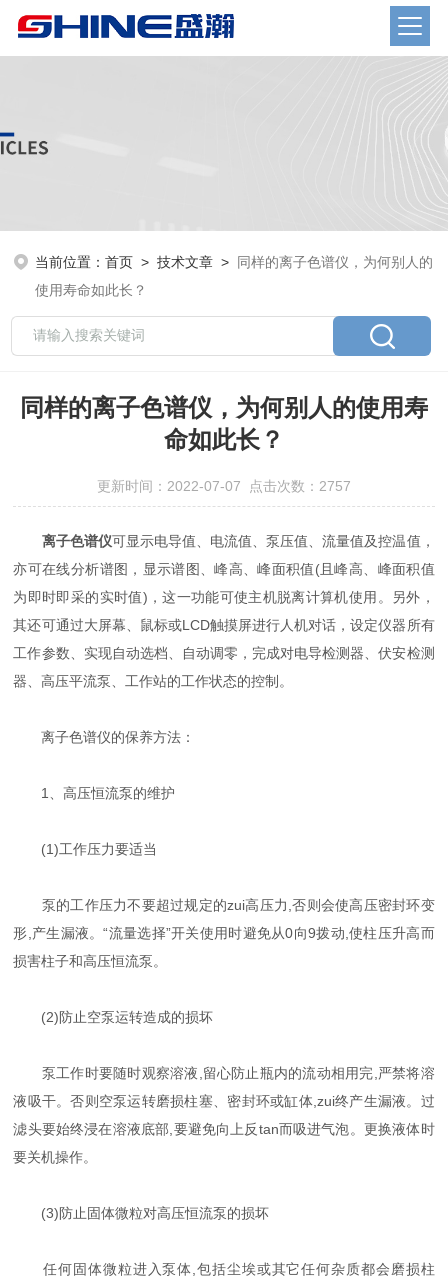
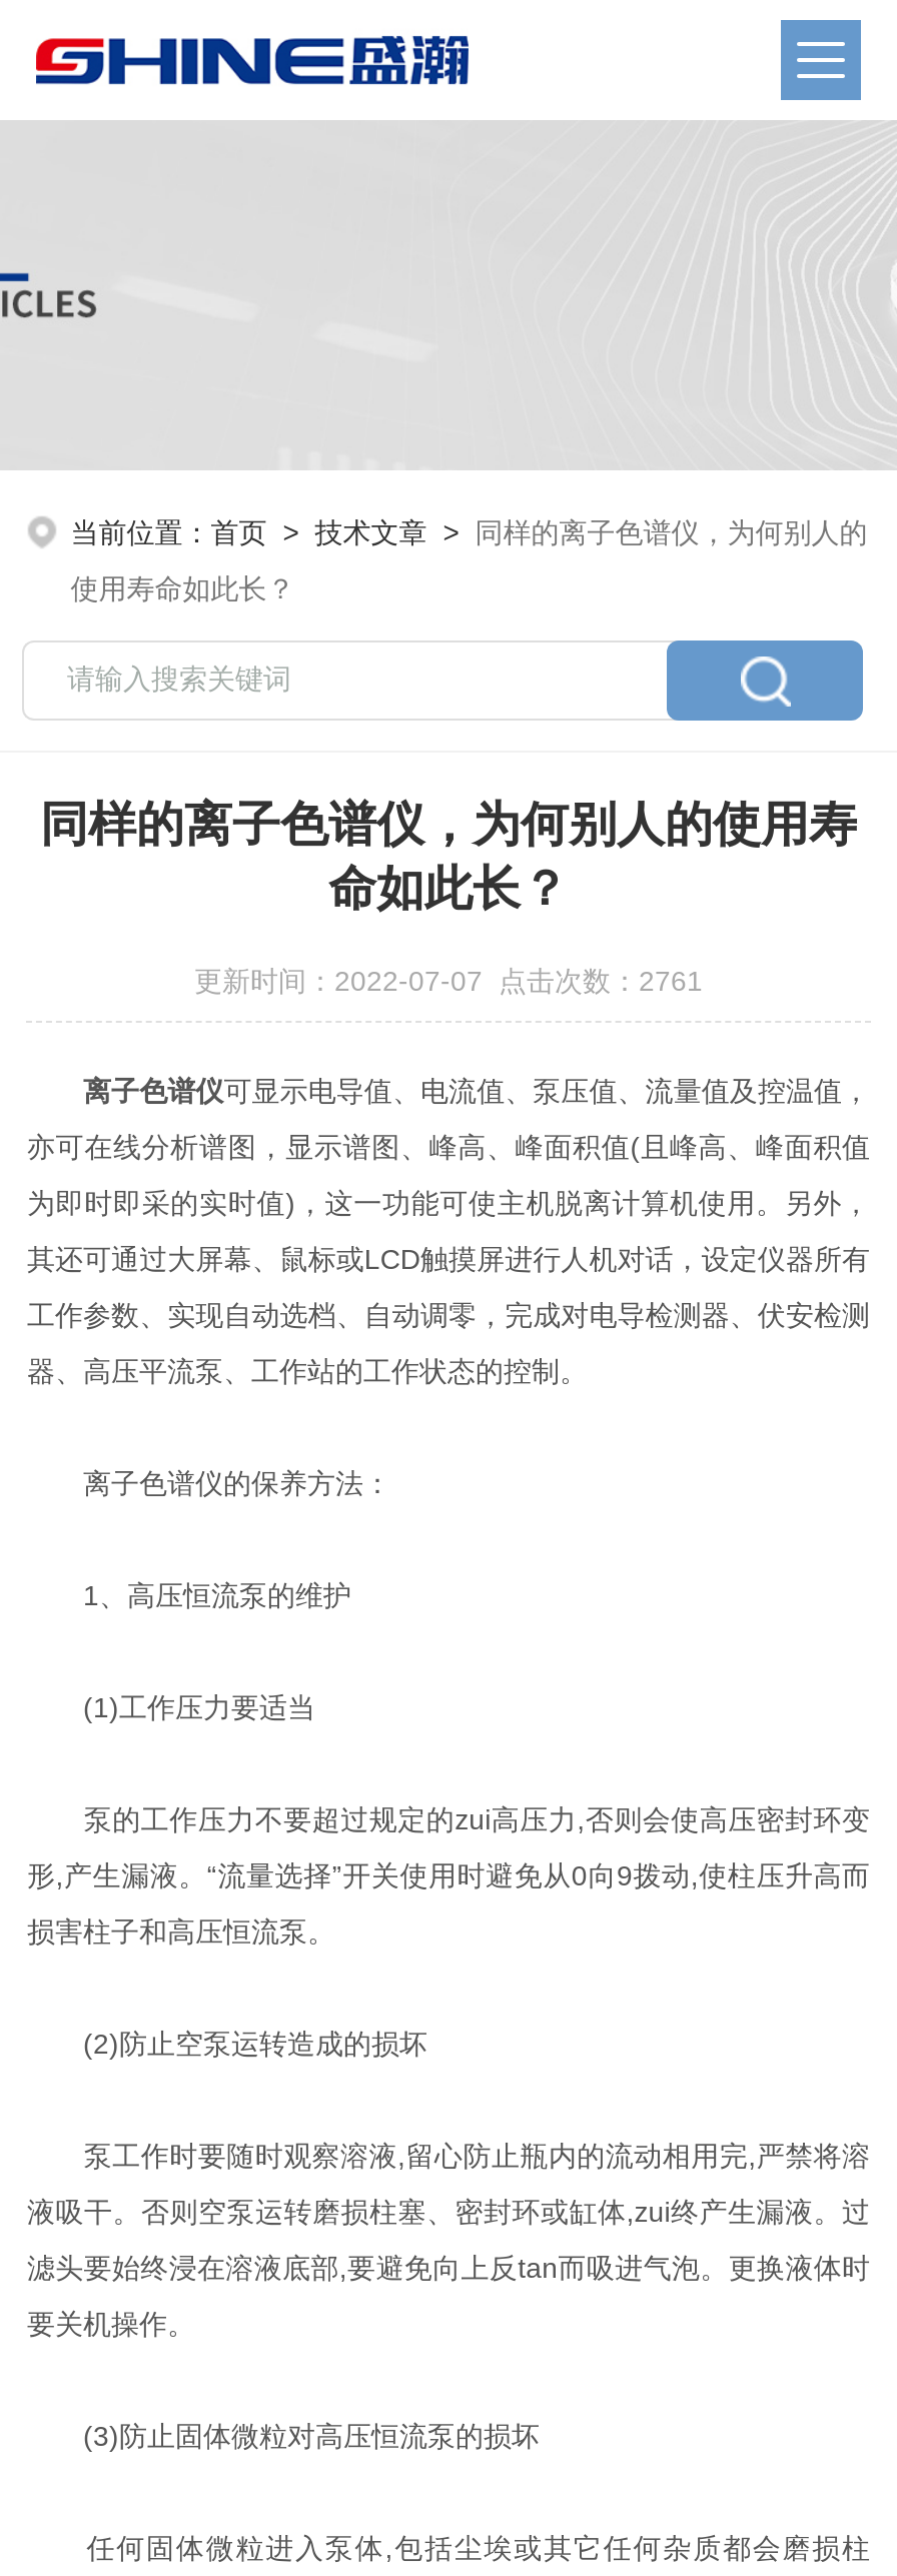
- 更新时间：2022-07-07 点击次数：2757
+ 更新时间：2022-07-07 点击次数：2761
